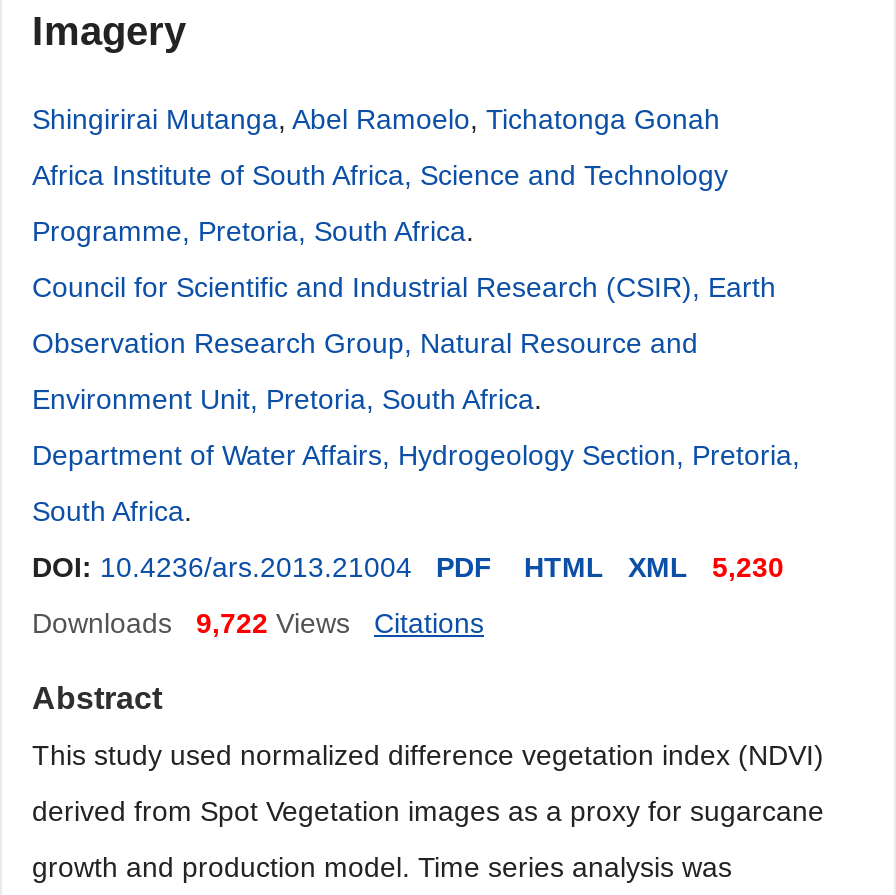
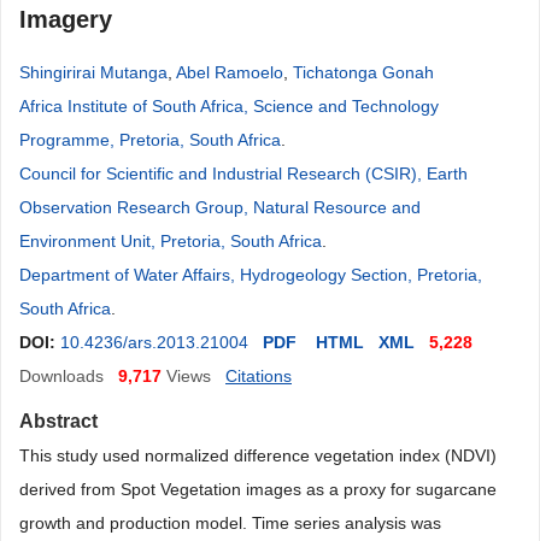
- DOI: 10.4236/ars.2013.21004 PDF HTML XML 5,230
+ DOI: 10.4236/ars.2013.21004 PDF HTML XML 5,228

- Downloads 9,722 Views
+ Downloads 9,717 Views
